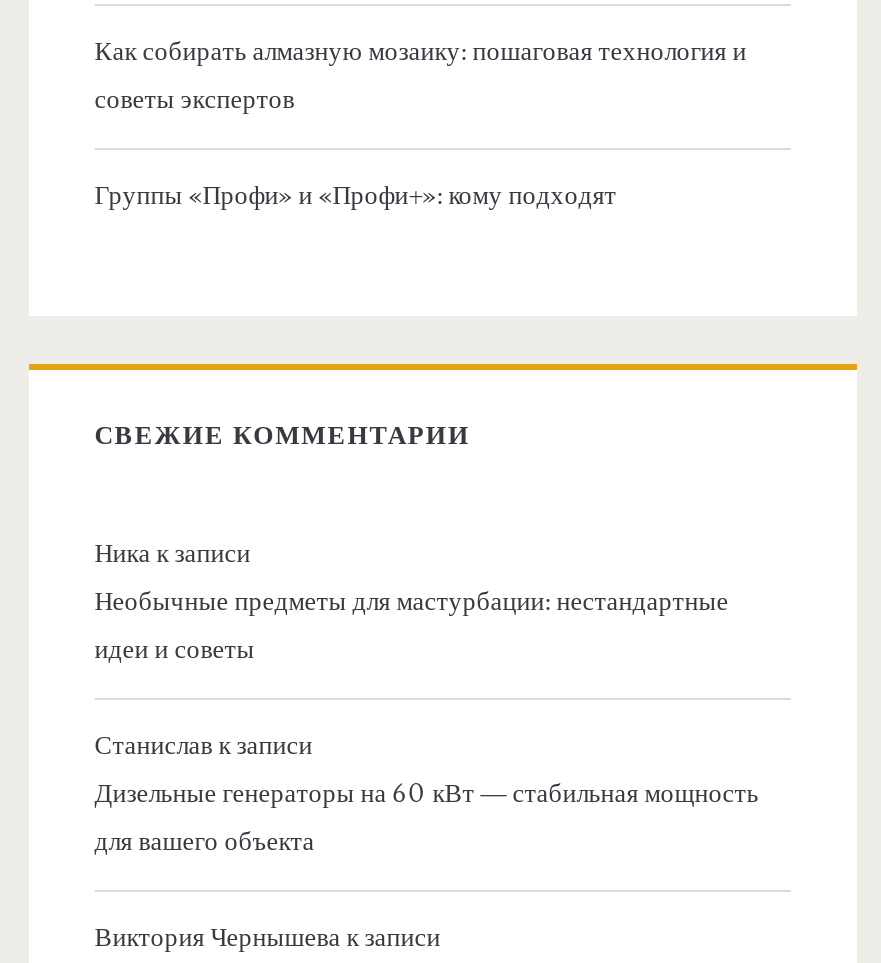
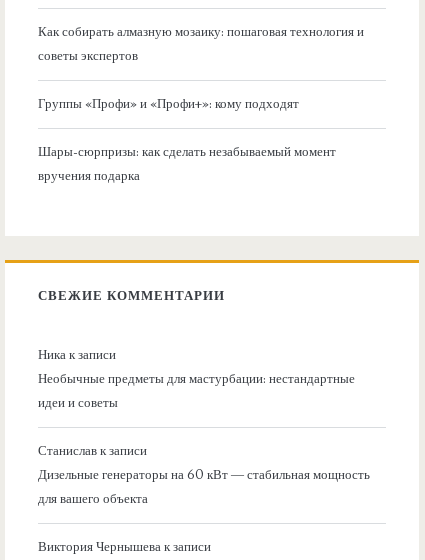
+ Шары-сюрпризы: как сделать незабываемый момент
+ вручения подарка
